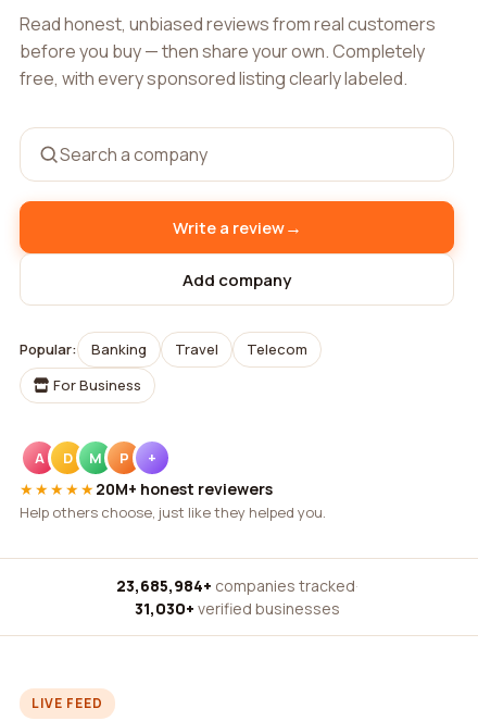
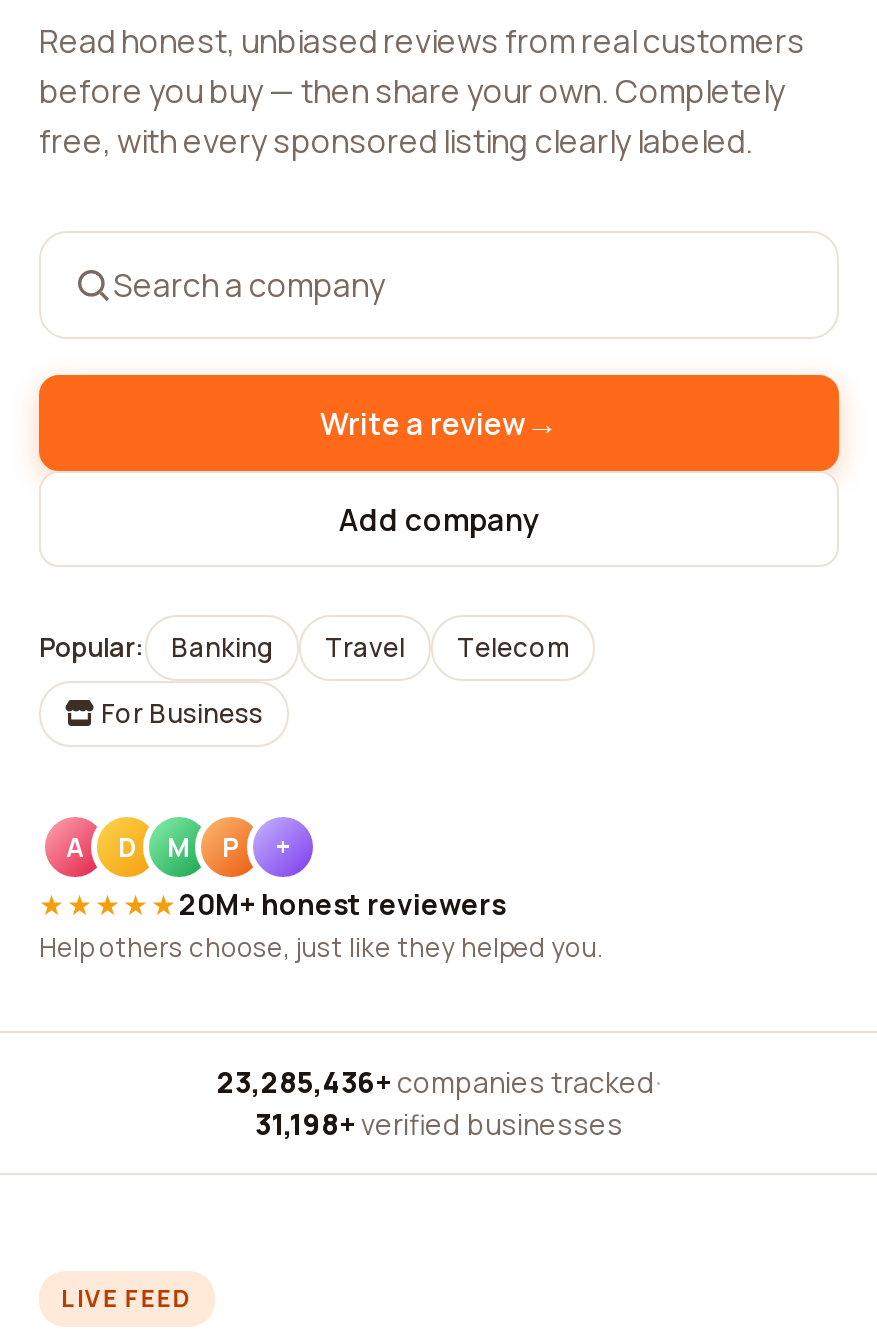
- 23,685,984+ companies tracked ·
+ 23,285,436+ companies tracked ·

- 31,030+ verified businesses
+ 31,198+ verified businesses
